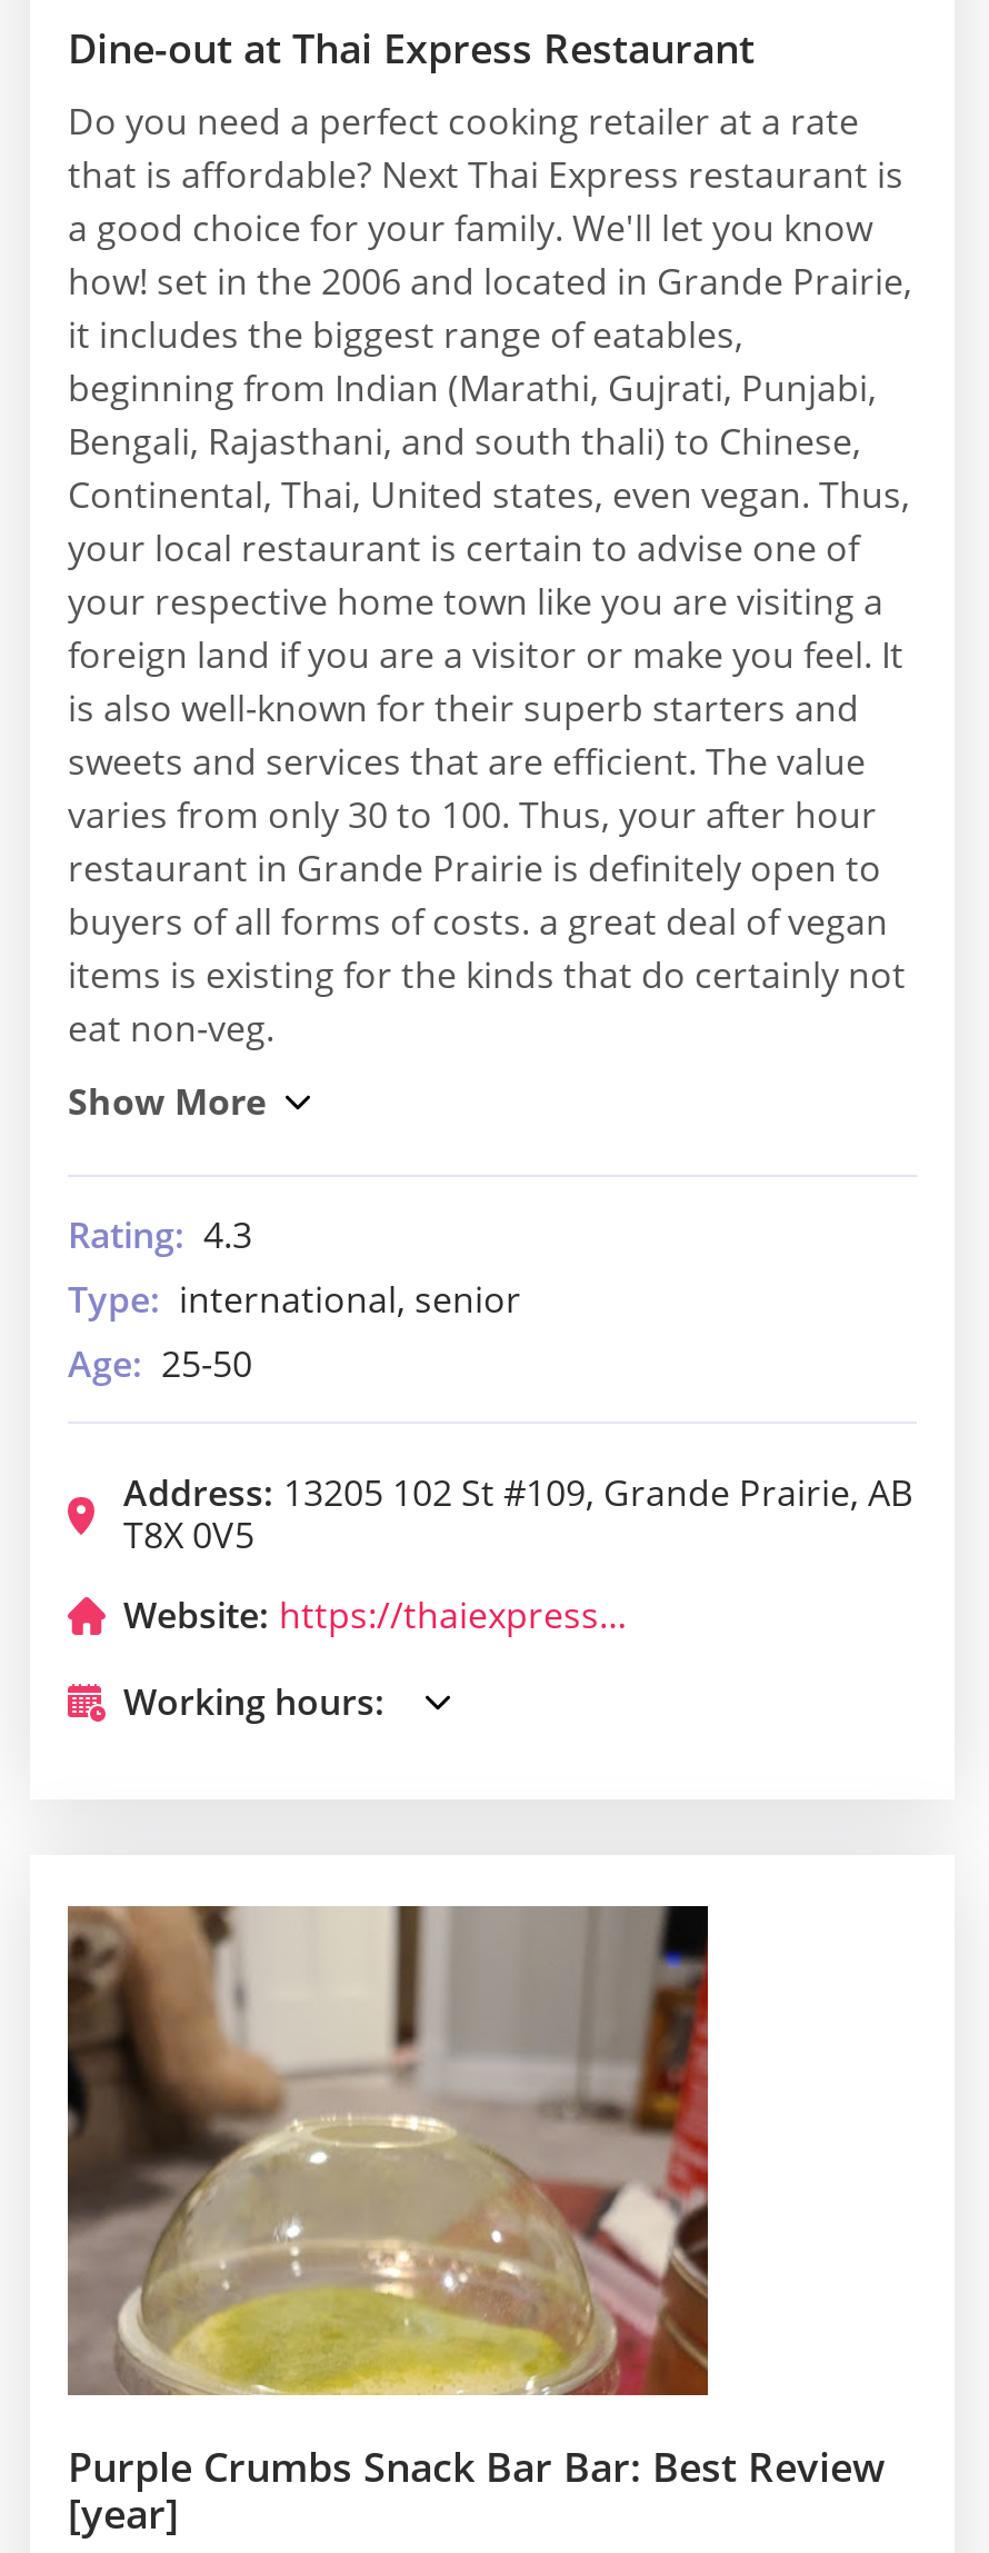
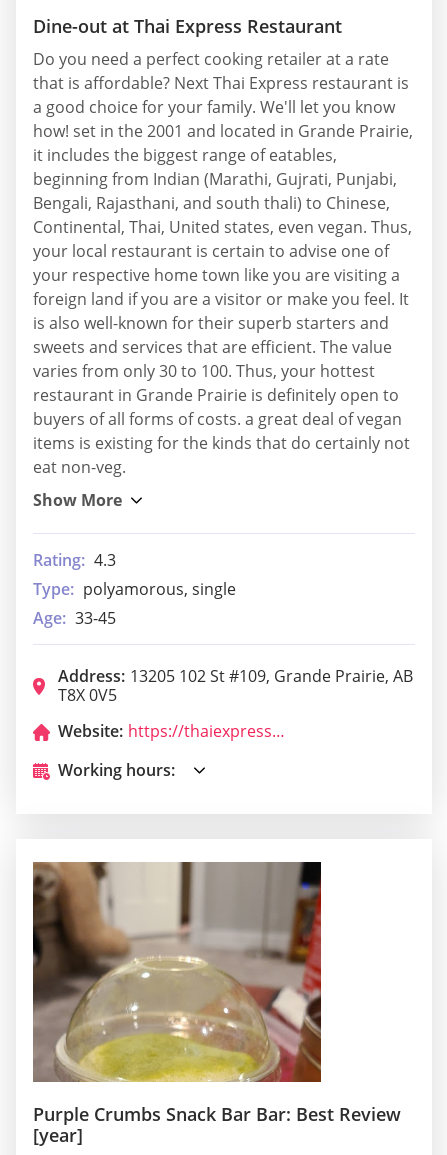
- how! set in the 2006 and located in Grande Prairie,
+ how! set in the 2001 and located in Grande Prairie,

- varies from only 30 to 100. Thus, your after hour
+ varies from only 30 to 100. Thus, your hottest

- Type: international, senior
+ Type: polyamorous, single

- Age: 25-50
+ Age: 33-45
